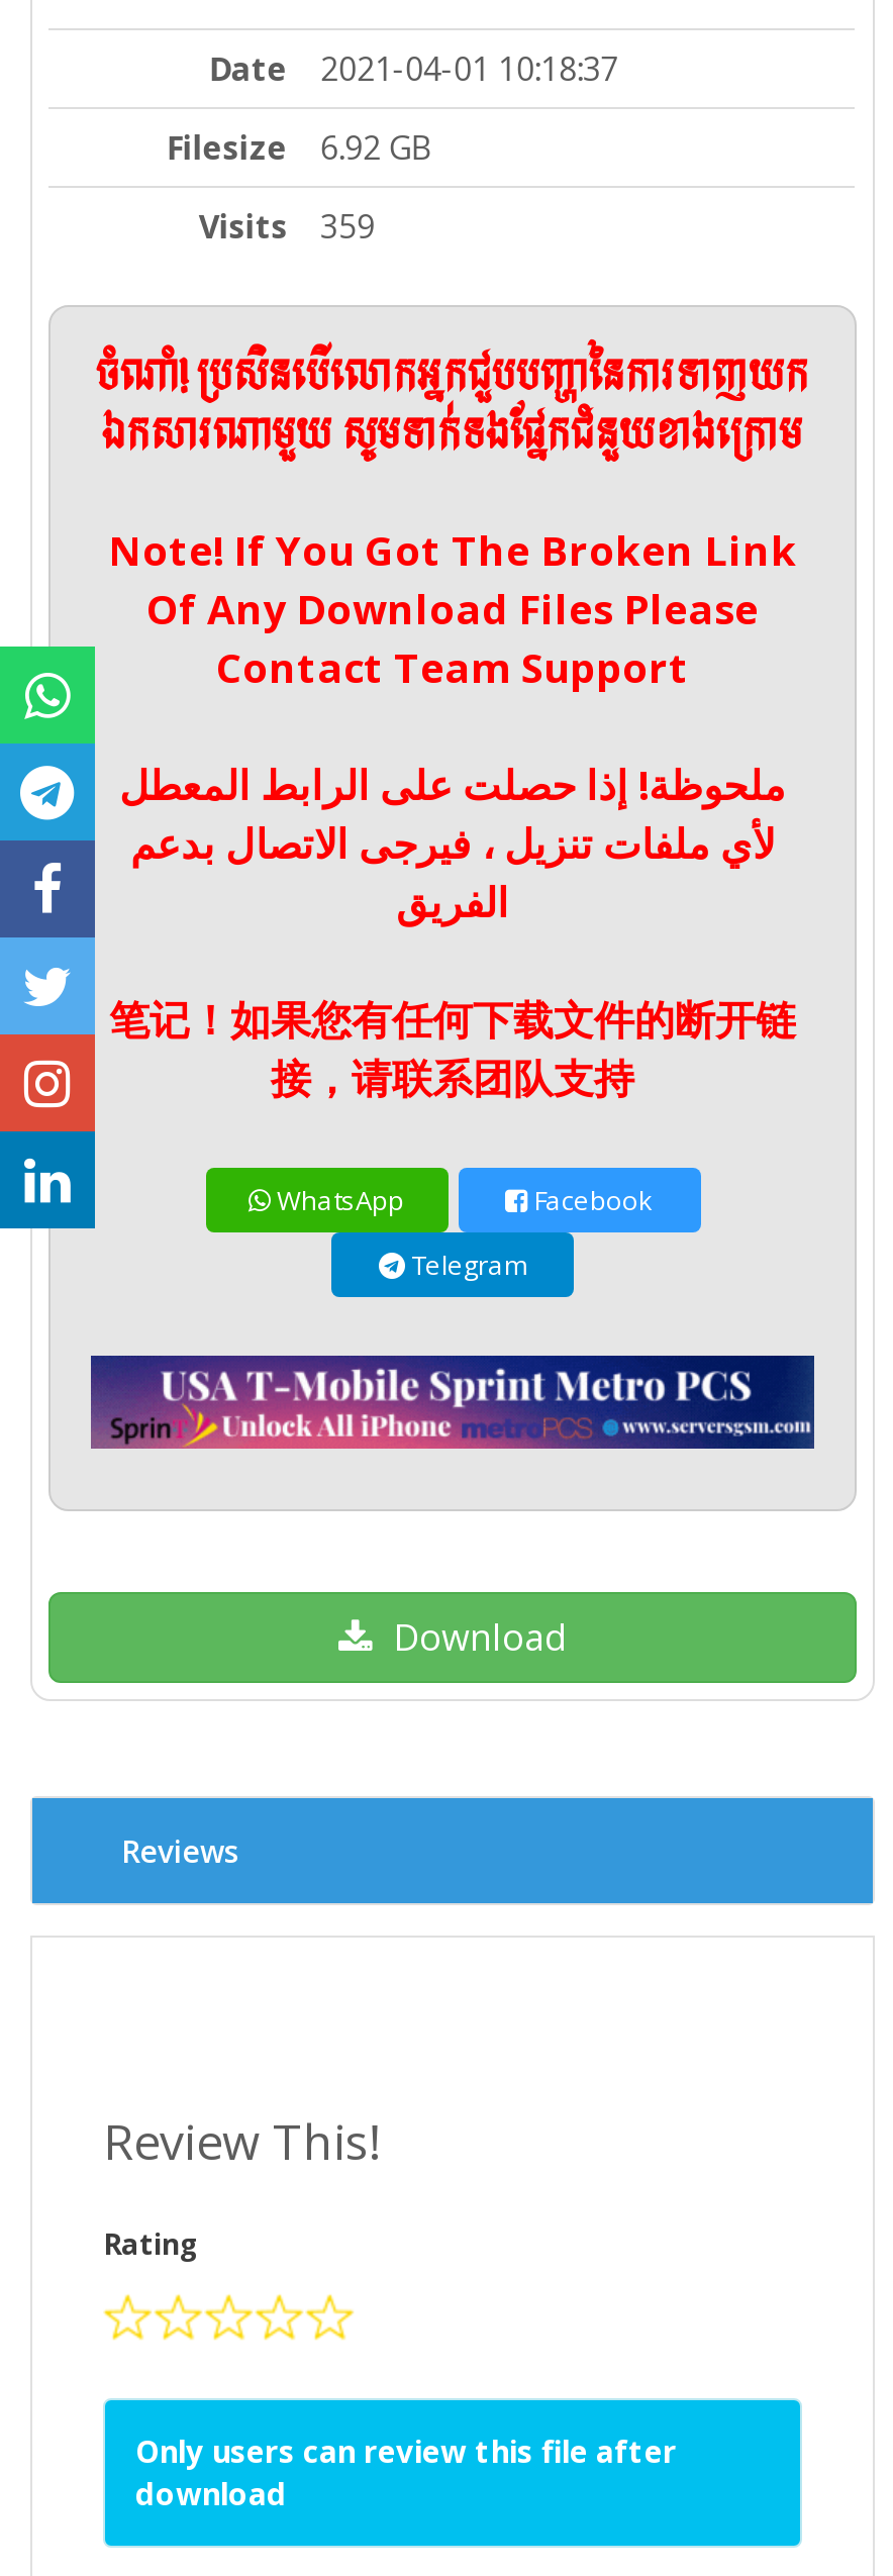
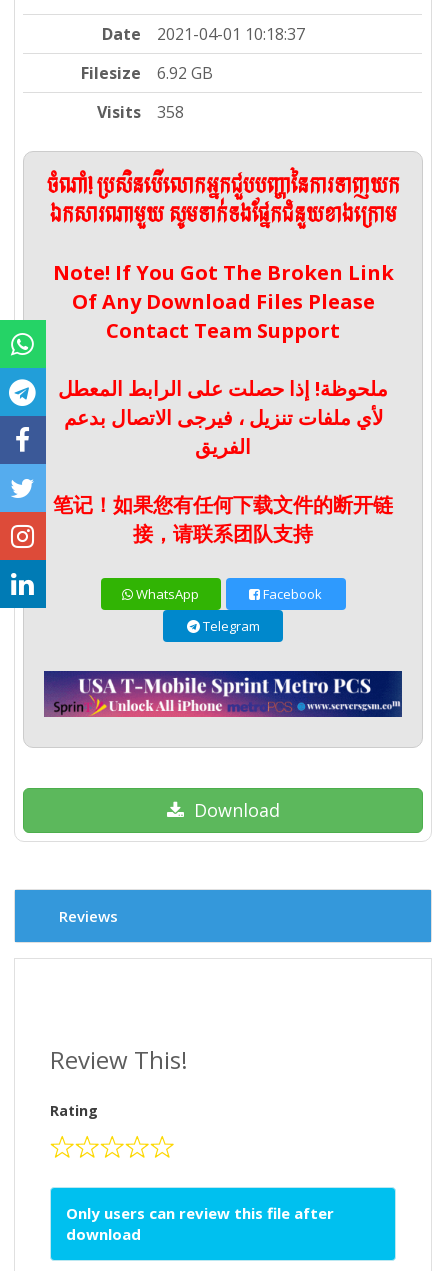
- Visits 359
+ Visits 358
